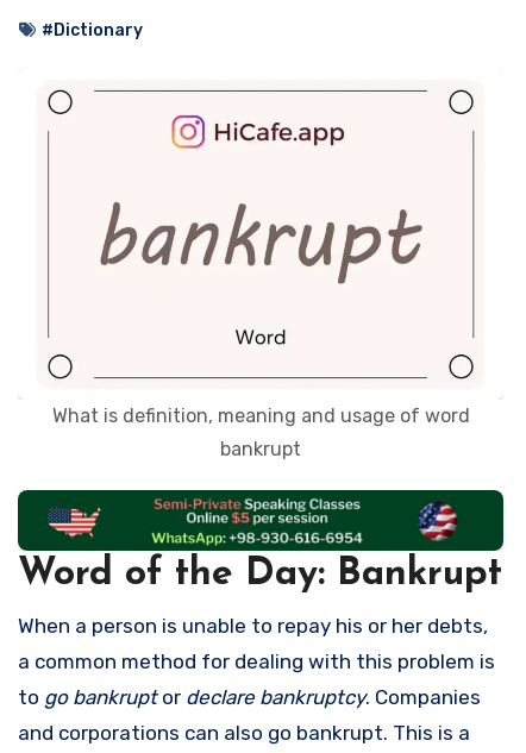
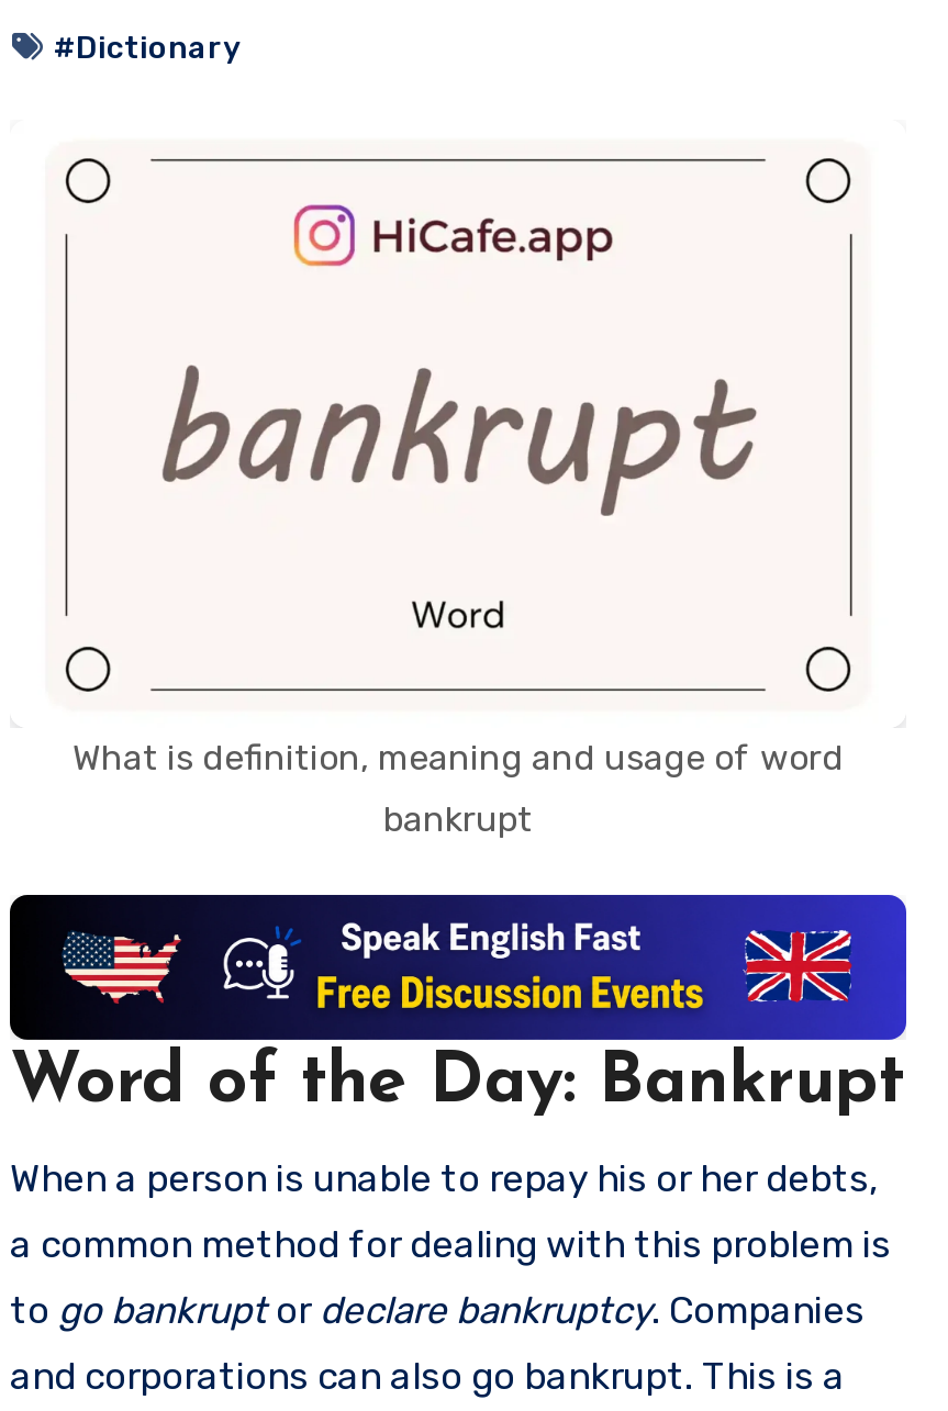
- [image]
+ [image]
